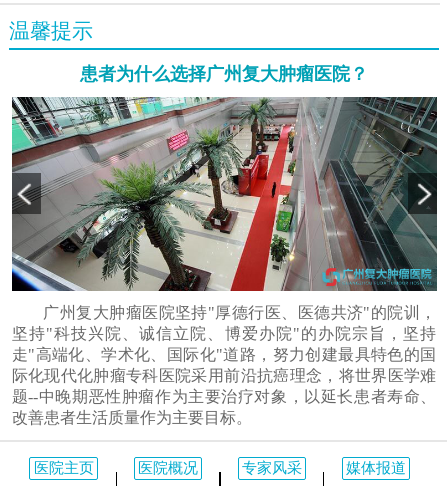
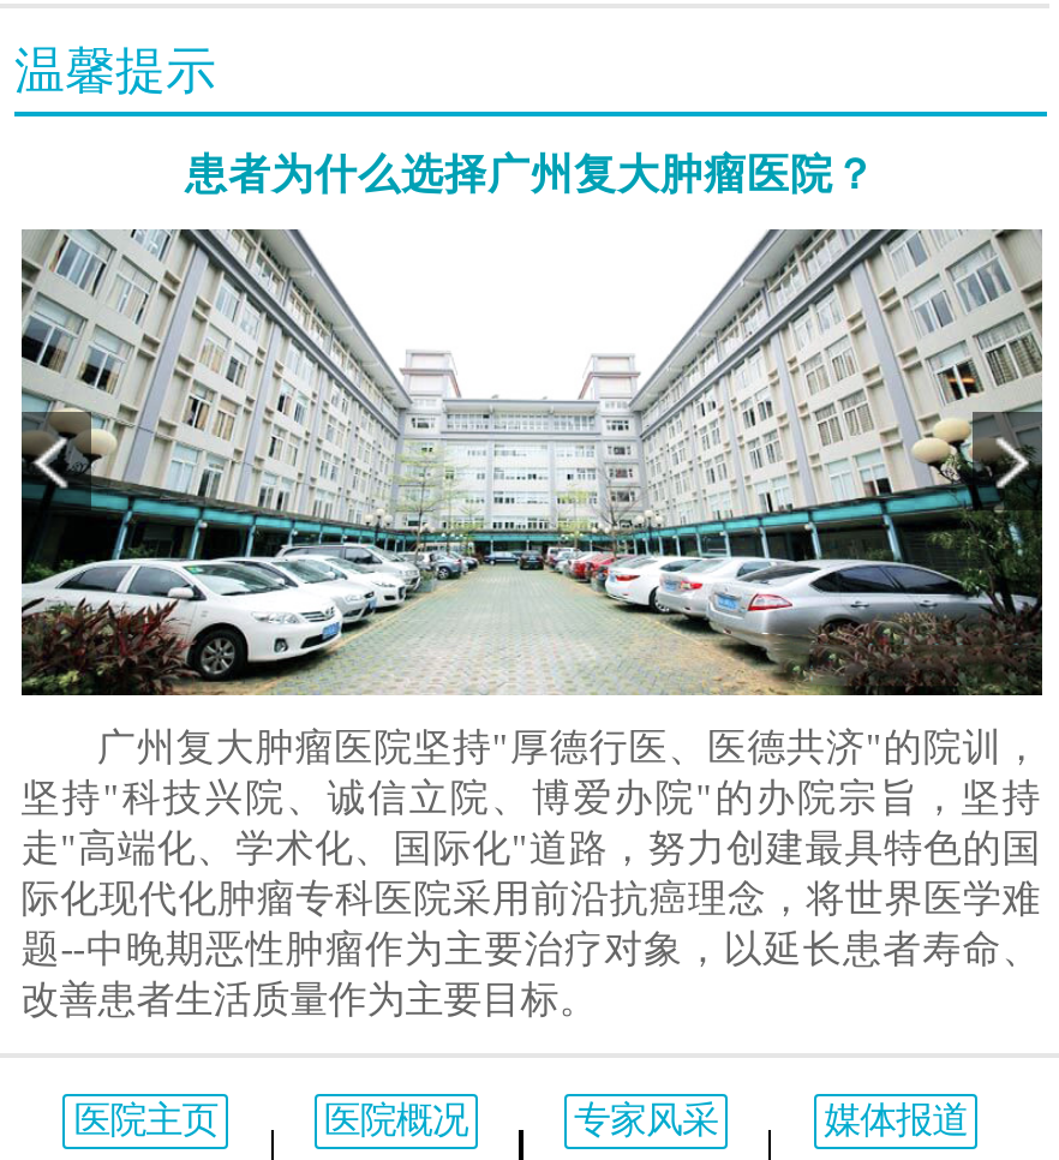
- [image]
+ [image]
